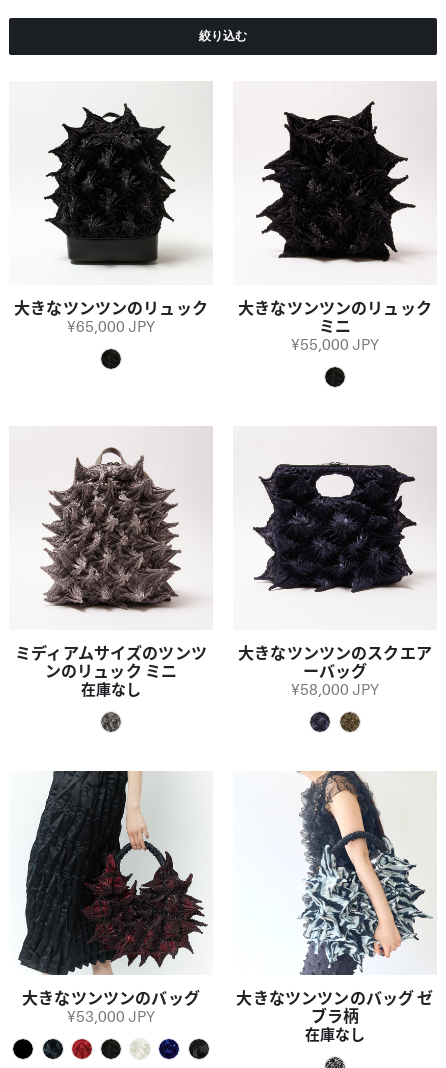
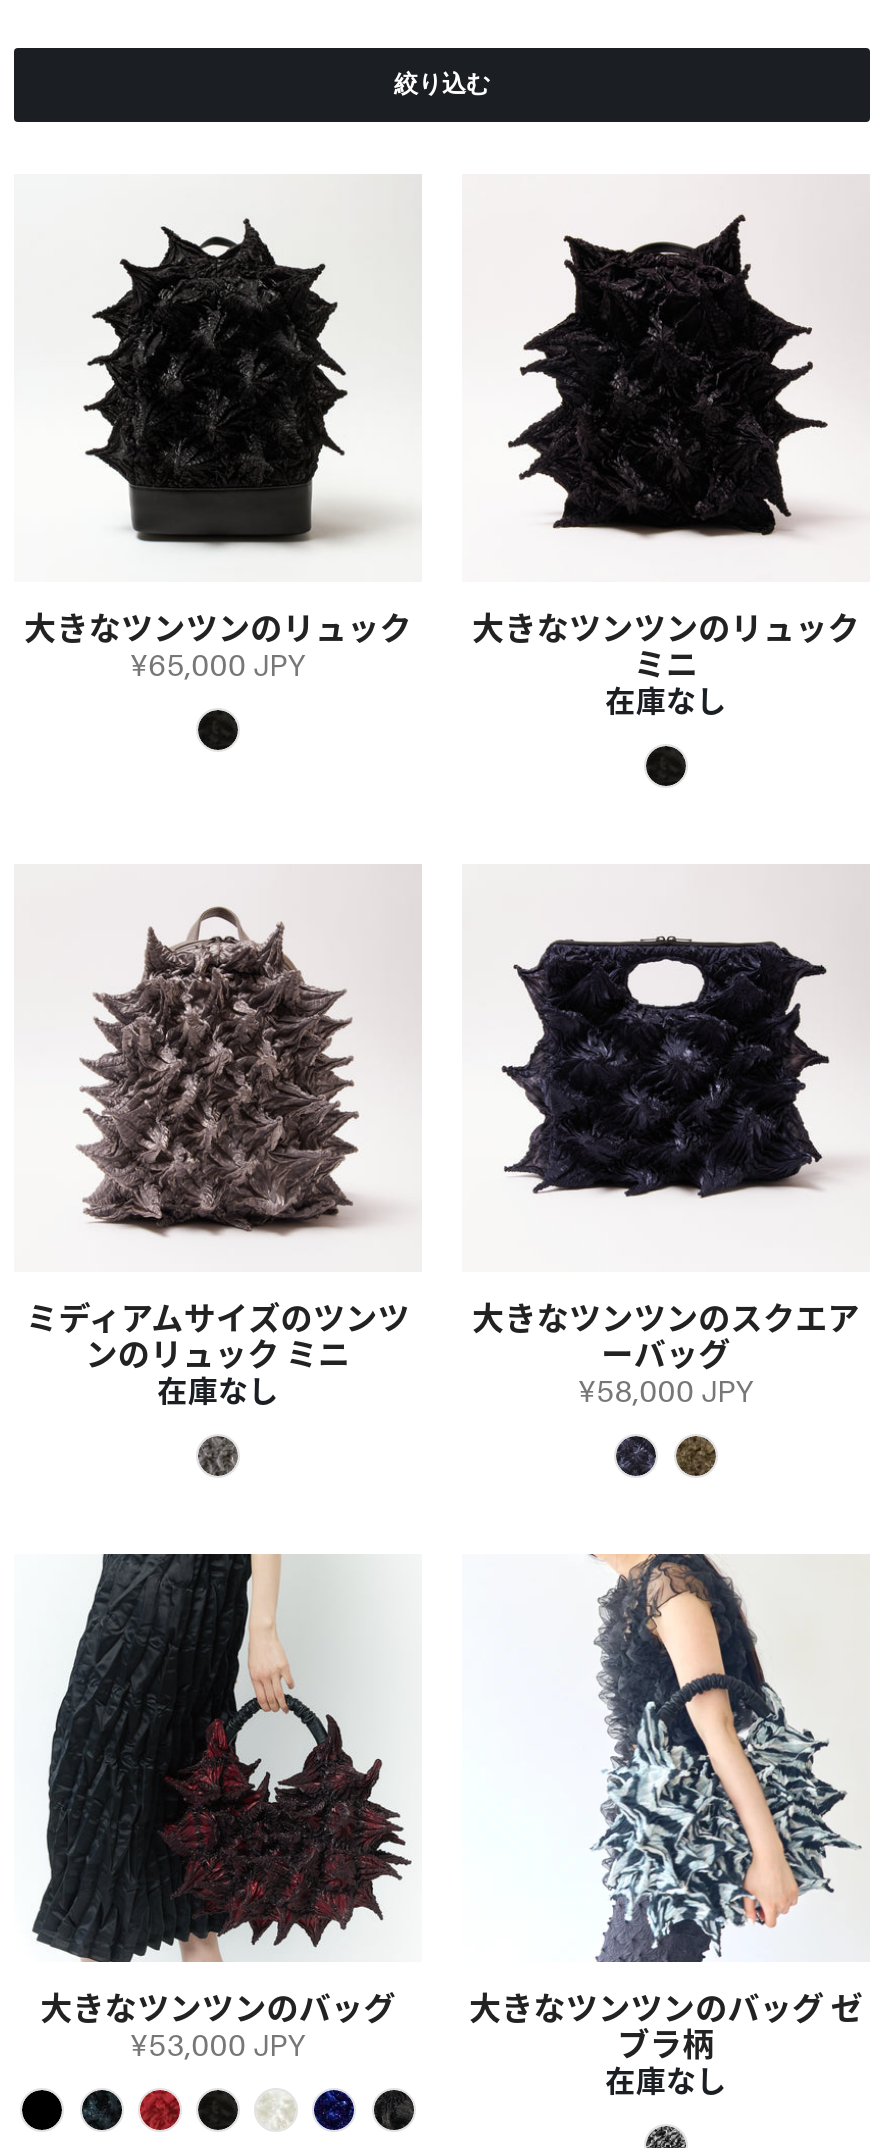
- ¥55,000 JPY
+ 在庫なし
